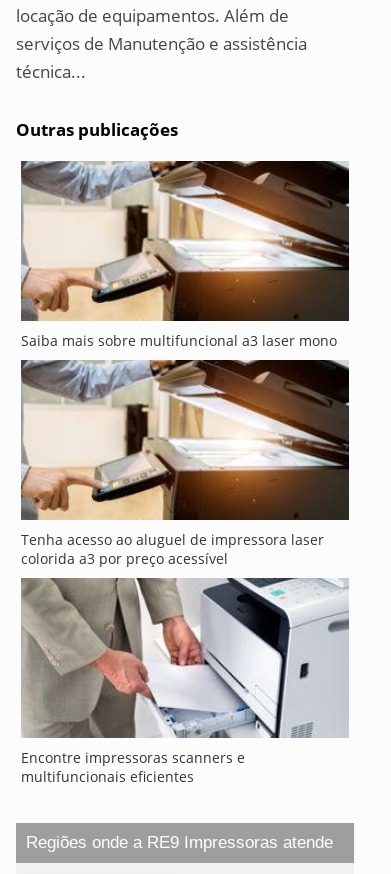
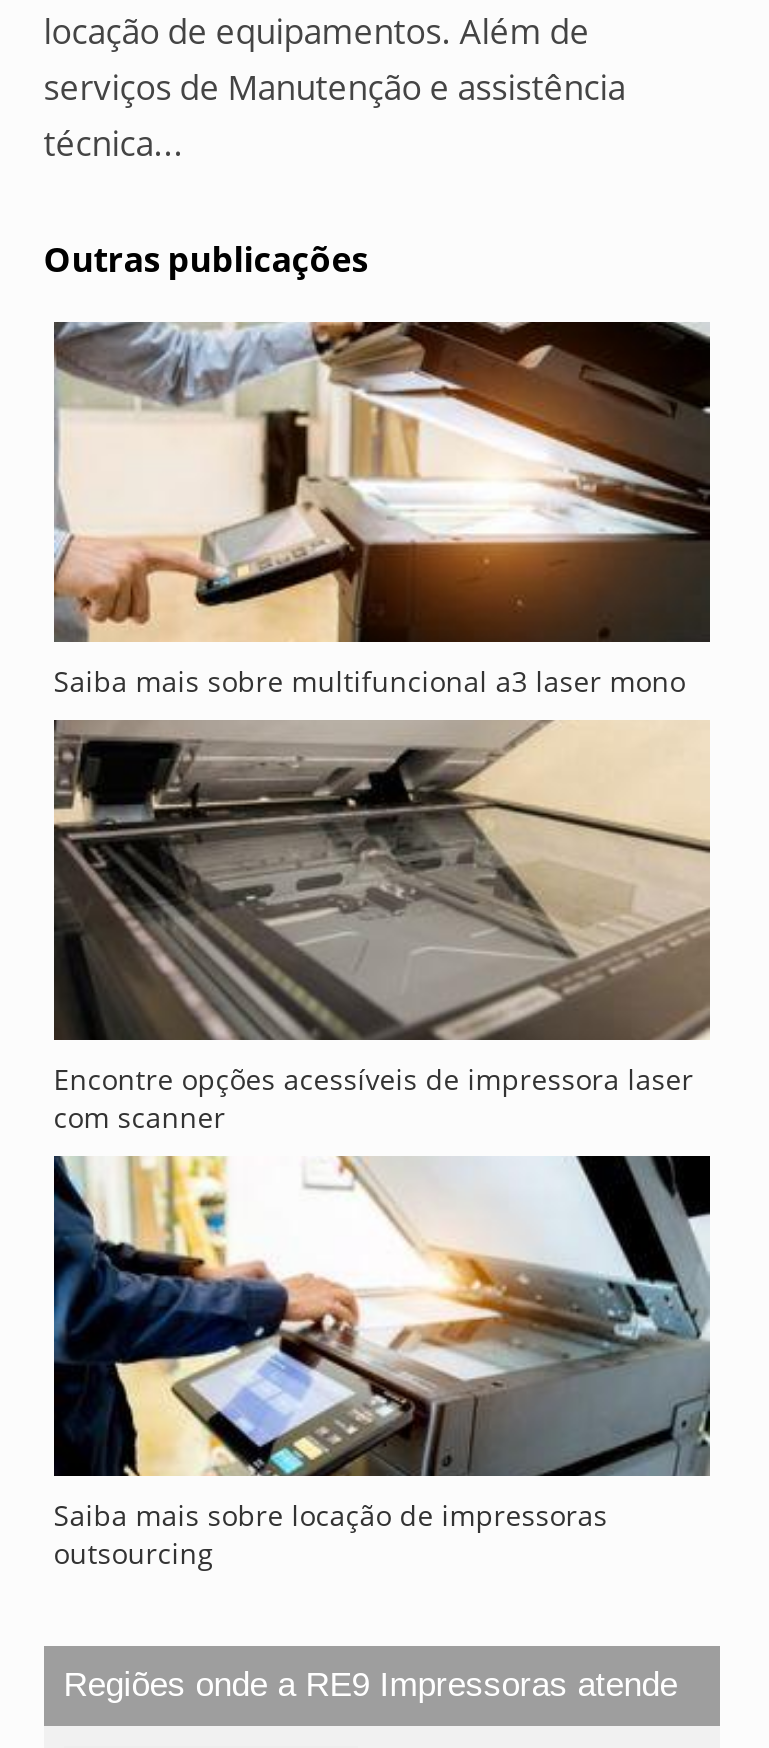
- [image]
- Tenha acesso ao aluguel de impressora laser
- colorida a3 por preço acessível
+ [image]
+ Encontre opções acessíveis de impressora laser
+ com scanner

- [image]
- Encontre impressoras scanners e
- multifuncionais eficientes
+ [image]
+ Saiba mais sobre locação de impressoras
+ outsourcing
